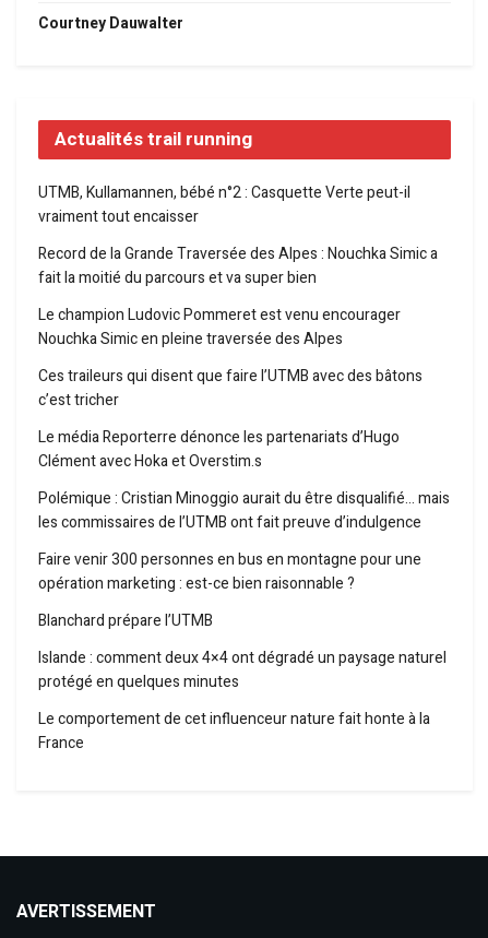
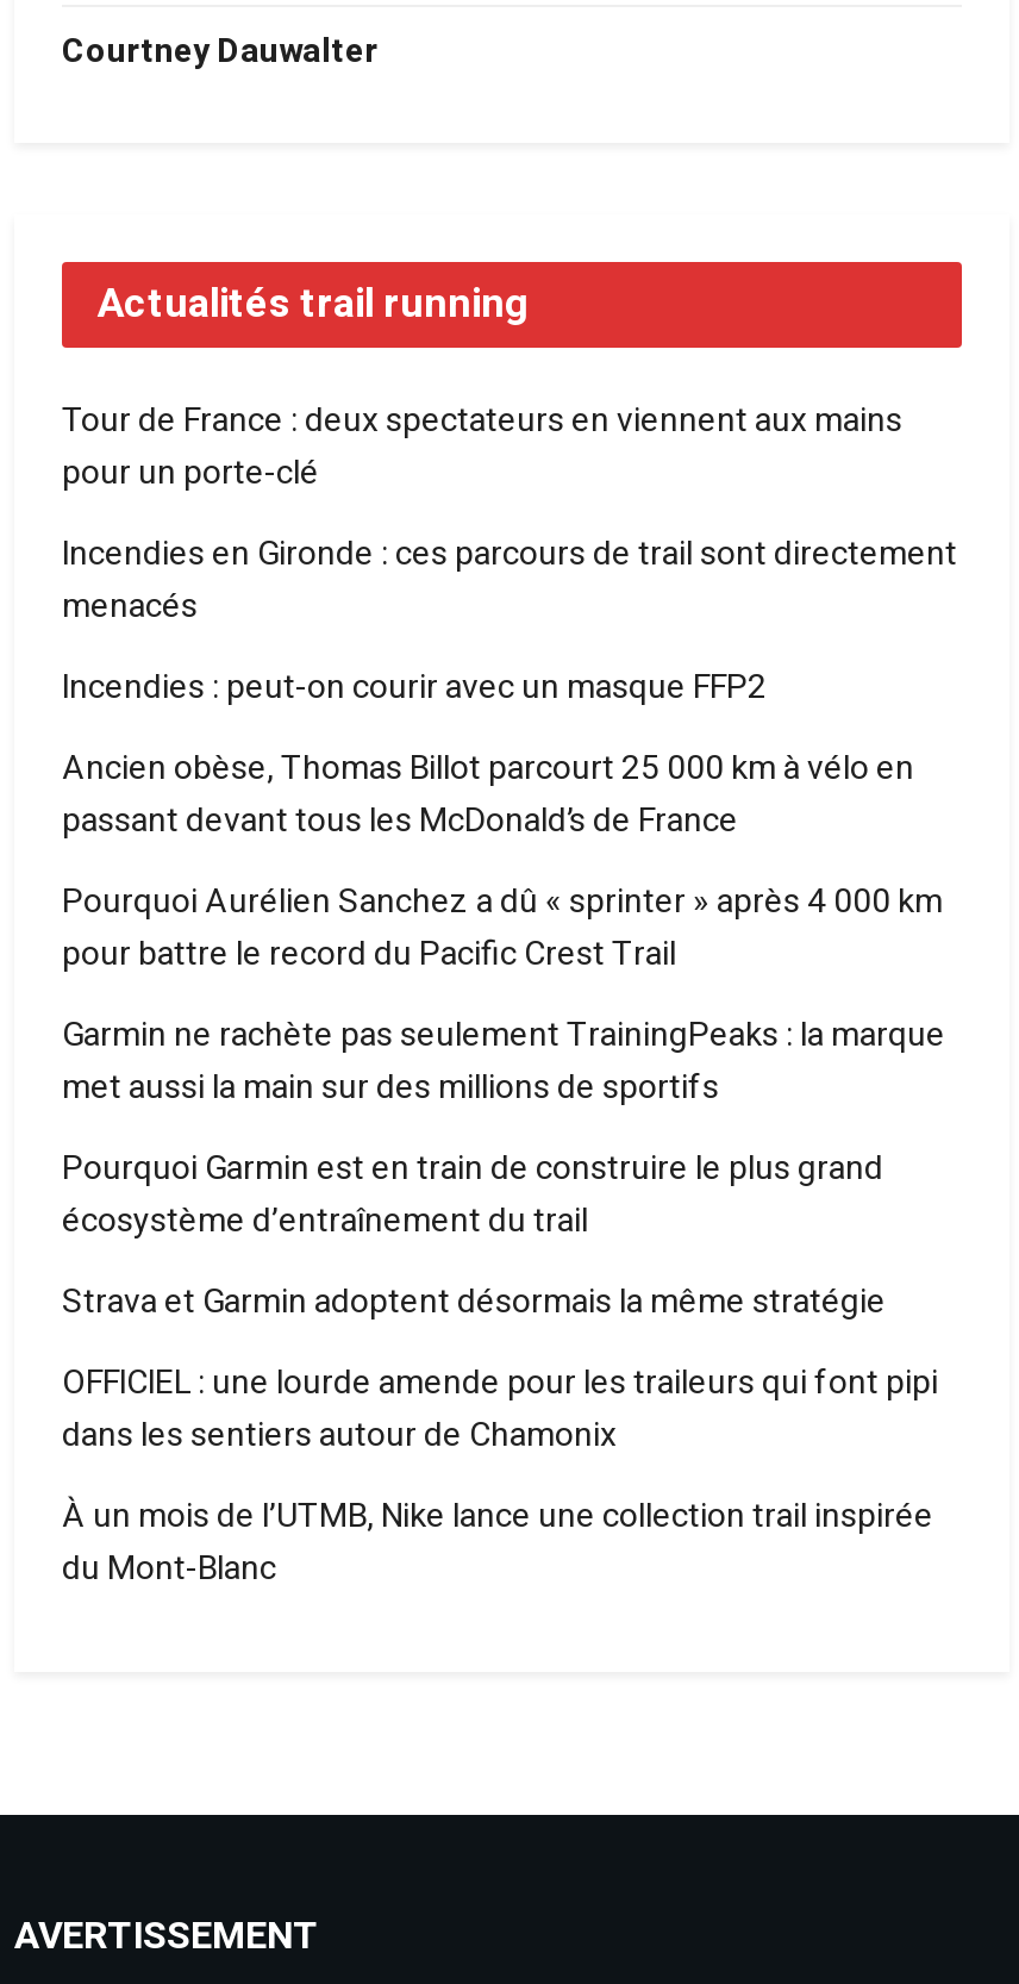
- UTMB, Kullamannen, bébé n°2 : Casquette Verte peut-il
- vraiment tout encaisser
+ Tour de France : deux spectateurs en viennent aux mains
+ pour un porte-clé

- Record de la Grande Traversée des Alpes : Nouchka Simic a
- fait la moitié du parcours et va super bien
+ Incendies en Gironde : ces parcours de trail sont directement
+ menacés

- Le champion Ludovic Pommeret est venu encourager
- Nouchka Simic en pleine traversée des Alpes
+ Incendies : peut-on courir avec un masque FFP2

- Ces traileurs qui disent que faire l’UTMB avec des bâtons
- c’est tricher
+ Ancien obèse, Thomas Billot parcourt 25 000 km à vélo en
+ passant devant tous les McDonald’s de France

- Le média Reporterre dénonce les partenariats d’Hugo
- Clément avec Hoka et Overstim.s
+ Pourquoi Aurélien Sanchez a dû « sprinter » après 4 000 km
+ pour battre le record du Pacific Crest Trail

- Polémique : Cristian Minoggio aurait du être disqualifié… mais
- les commissaires de l’UTMB ont fait preuve d’indulgence
+ Garmin ne rachète pas seulement TrainingPeaks : la marque
+ met aussi la main sur des millions de sportifs

- Faire venir 300 personnes en bus en montagne pour une
- opération marketing : est-ce bien raisonnable ?
+ Pourquoi Garmin est en train de construire le plus grand
+ écosystème d’entraînement du trail

- Blanchard prépare l’UTMB
+ Strava et Garmin adoptent désormais la même stratégie

- Islande : comment deux 4×4 ont dégradé un paysage naturel
- protégé en quelques minutes
+ OFFICIEL : une lourde amende pour les traileurs qui font pipi
+ dans les sentiers autour de Chamonix

- Le comportement de cet influenceur nature fait honte à la
- France
+ À un mois de l’UTMB, Nike lance une collection trail inspirée
+ du Mont-Blanc
